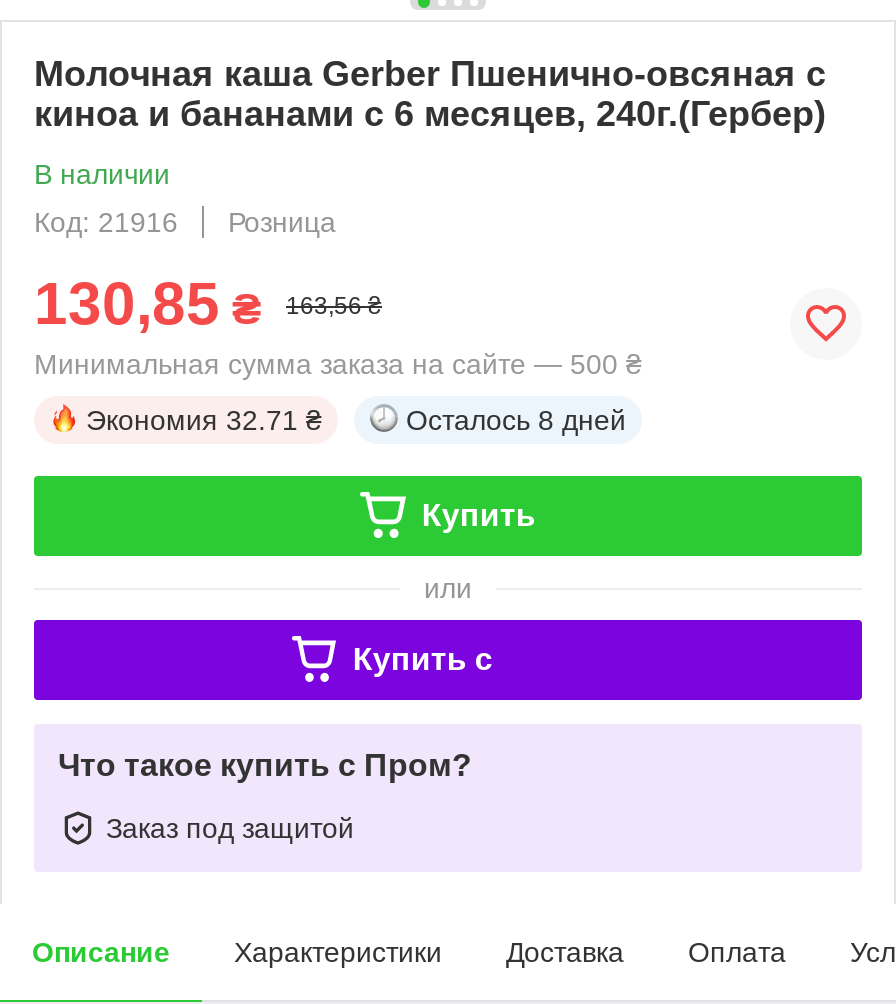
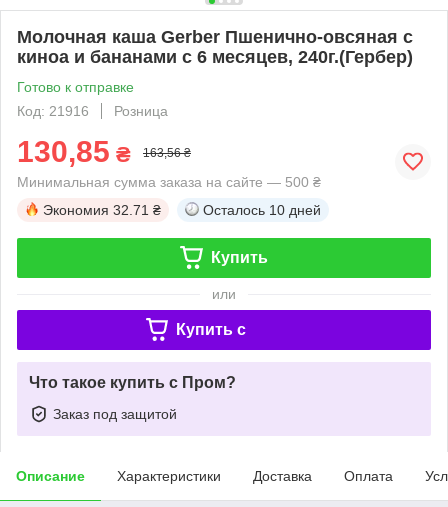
- В наличии
+ Готово к отправке

- Осталось 8 дней
+ Осталось 10 дней
